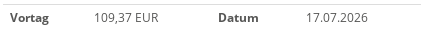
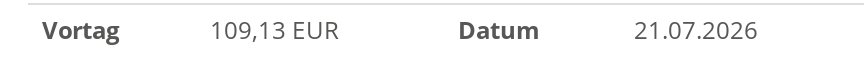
- 109,37 EUR
+ 109,13 EUR

- 17.07.2026
+ 21.07.2026
